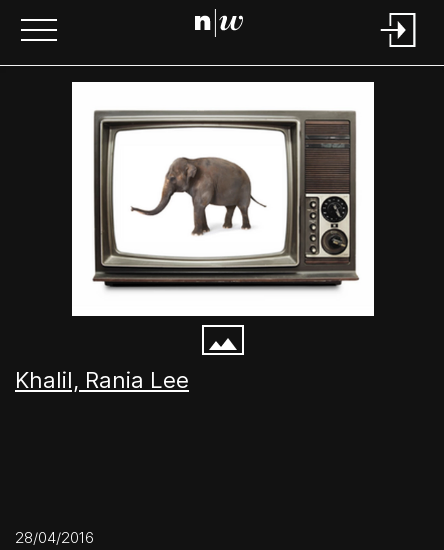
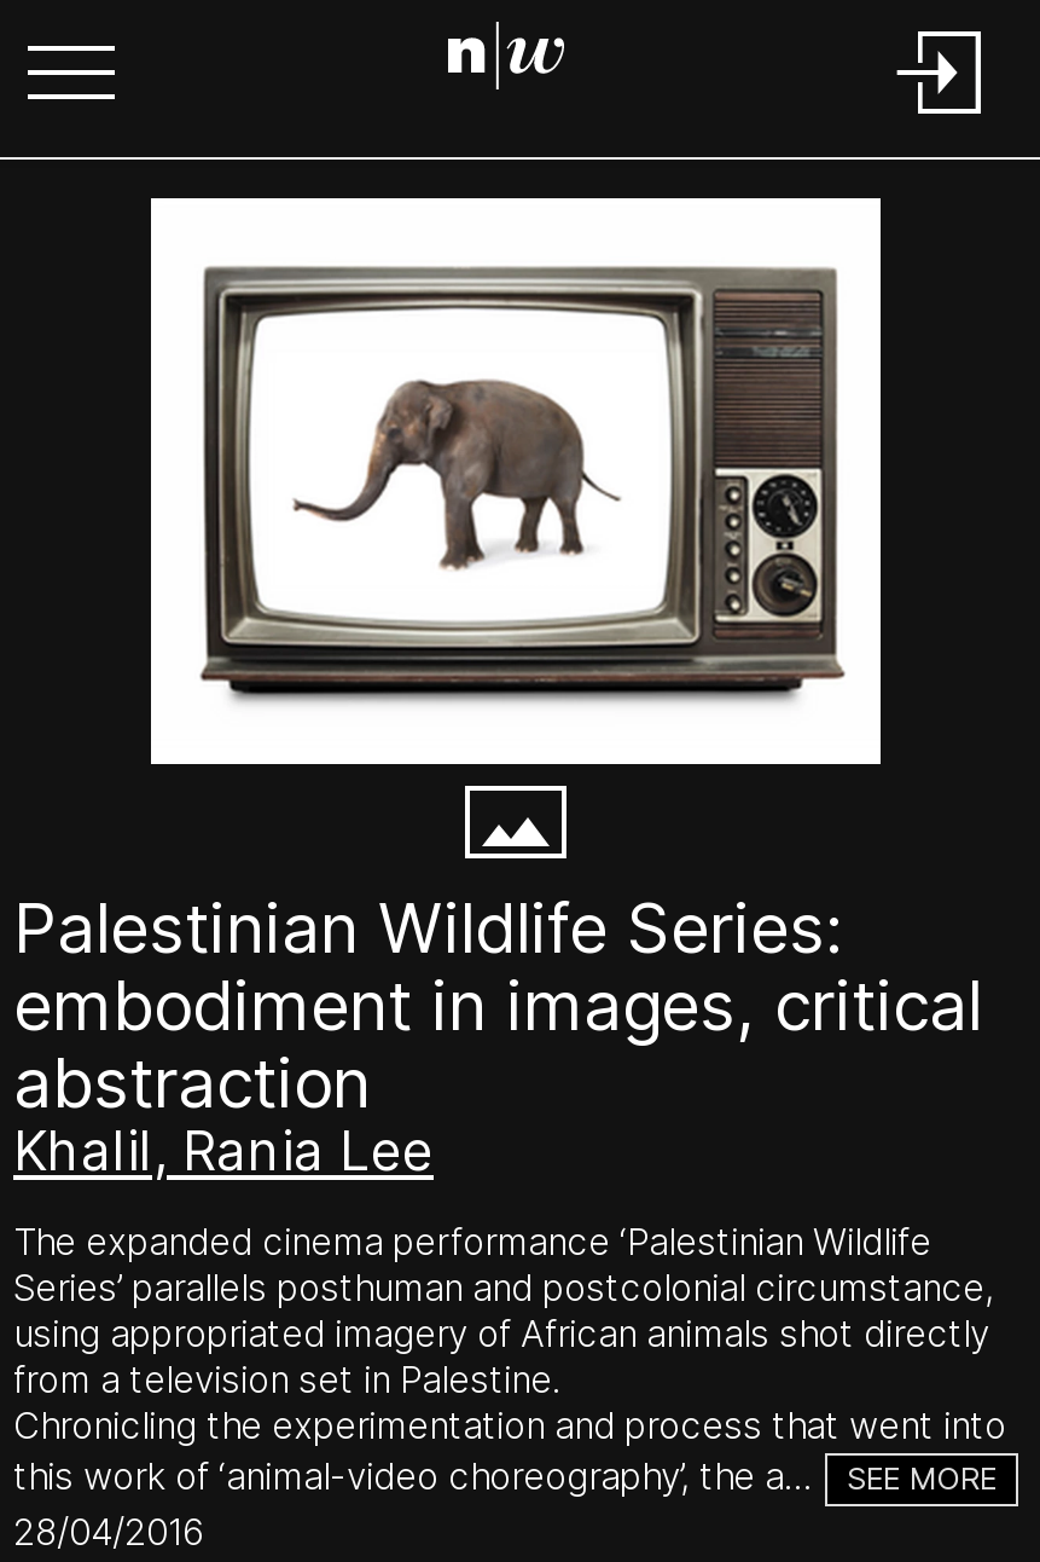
+ Palestinian Wildlife Series:
+ embodiment in images, critical
+ abstraction

+ The expanded cinema performance ‘Palestinian Wildlife
+ Series’ parallels posthuman and postcolonial circumstance,
+ using appropriated imagery of African animals shot directly
+ from a television set in Palestine.
+ Chronicling the experimentation and process that went into
+ this work of ‘animal-video choreography’, the a… SEE MORE
